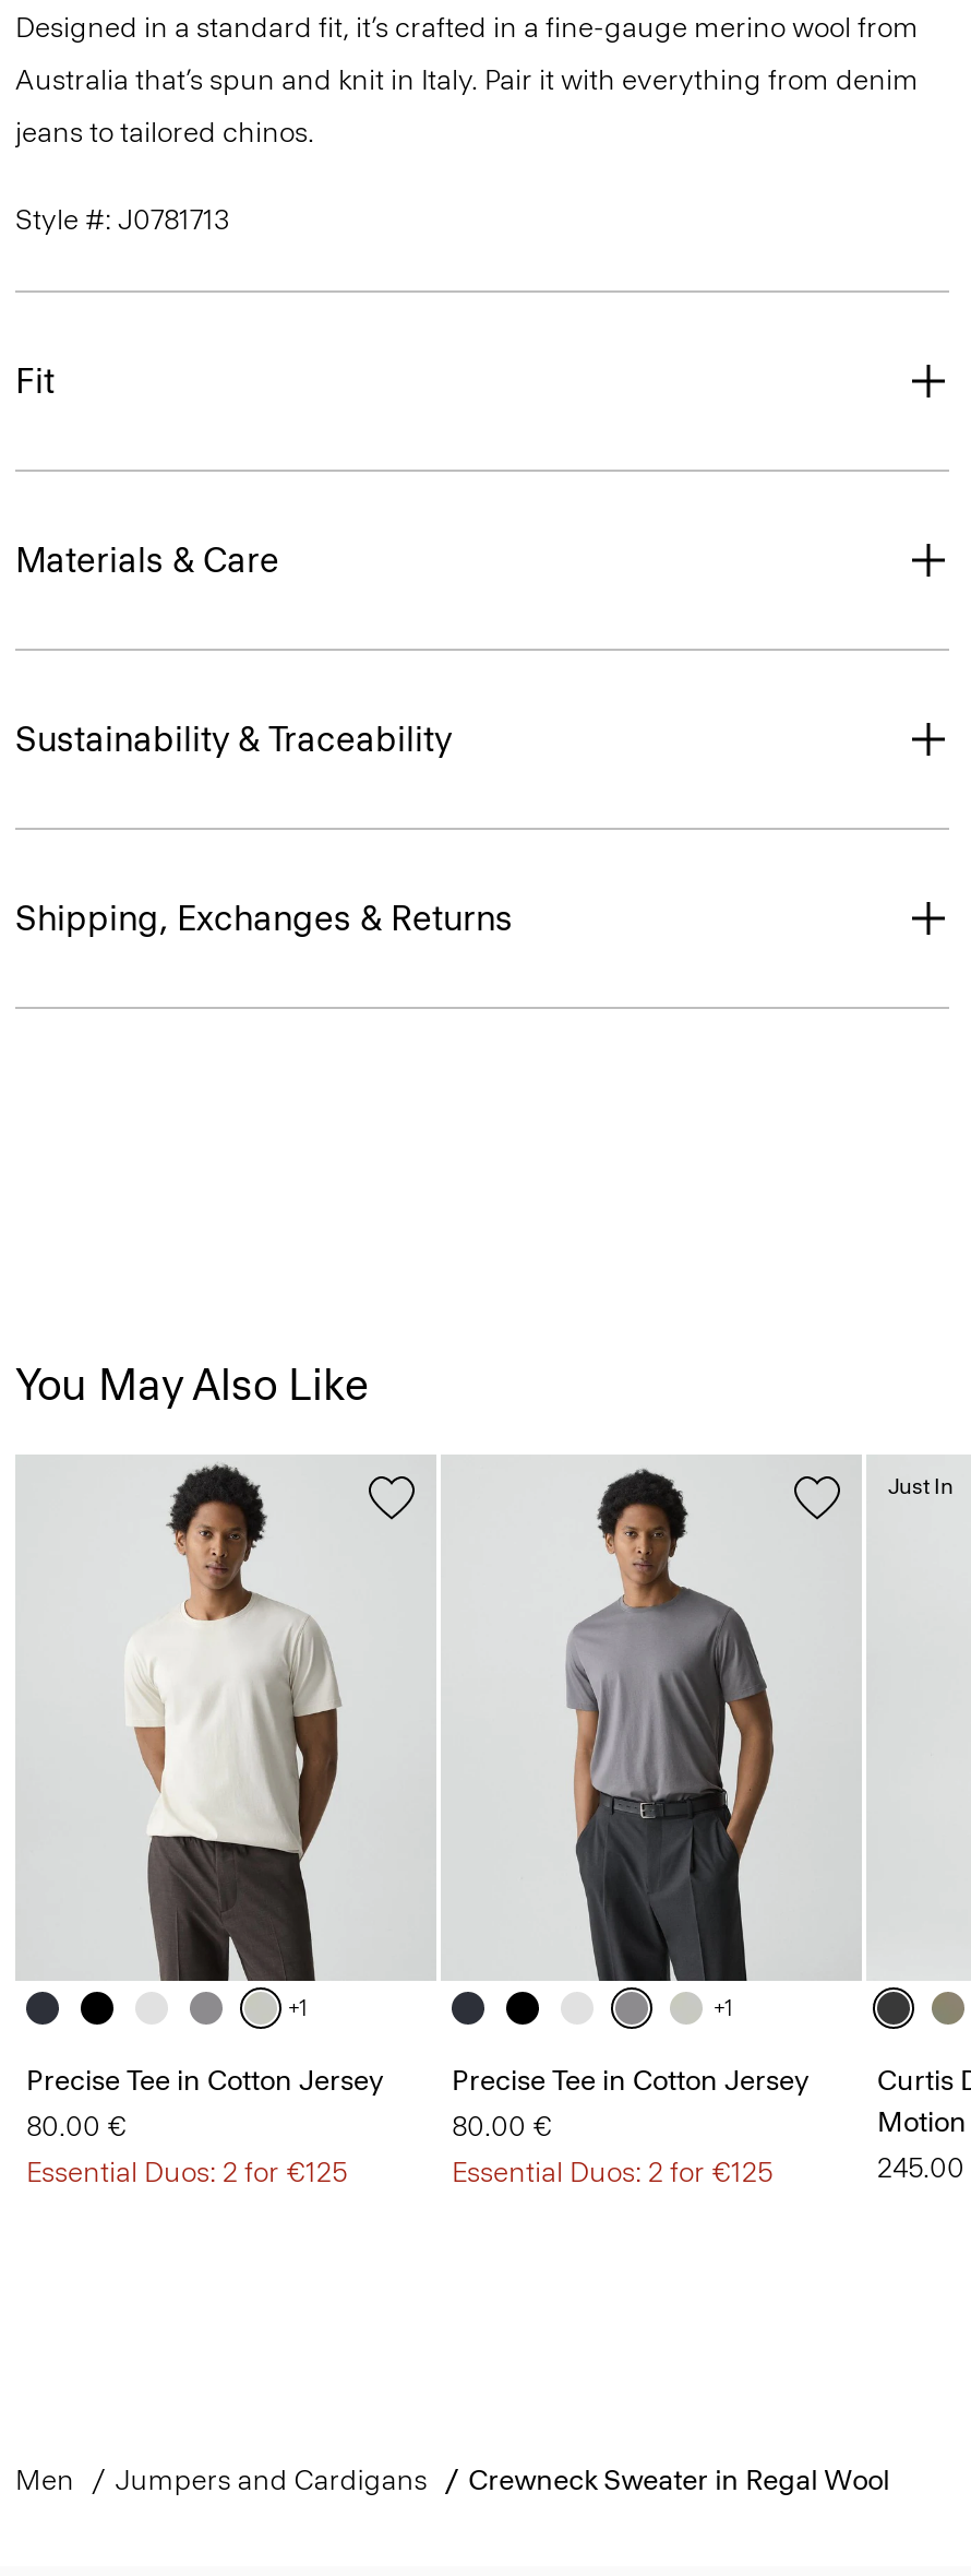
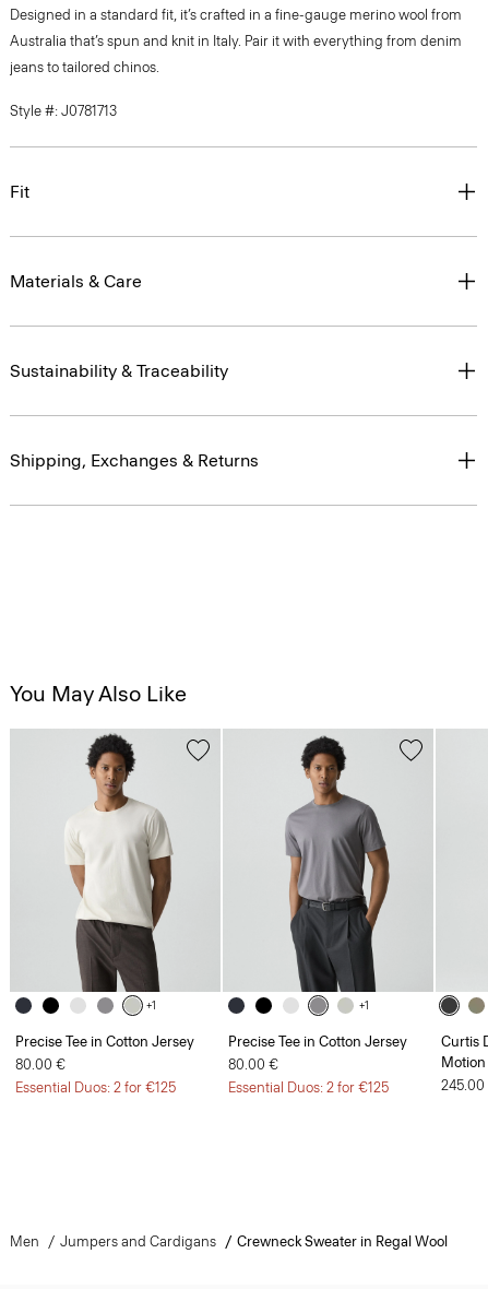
- Just In
